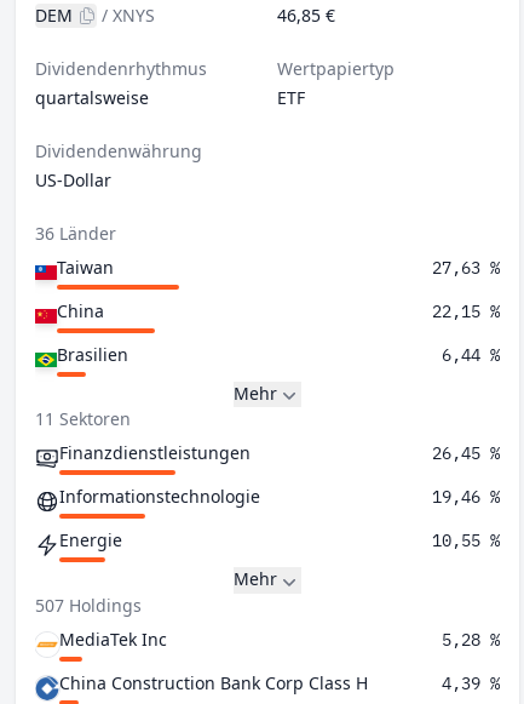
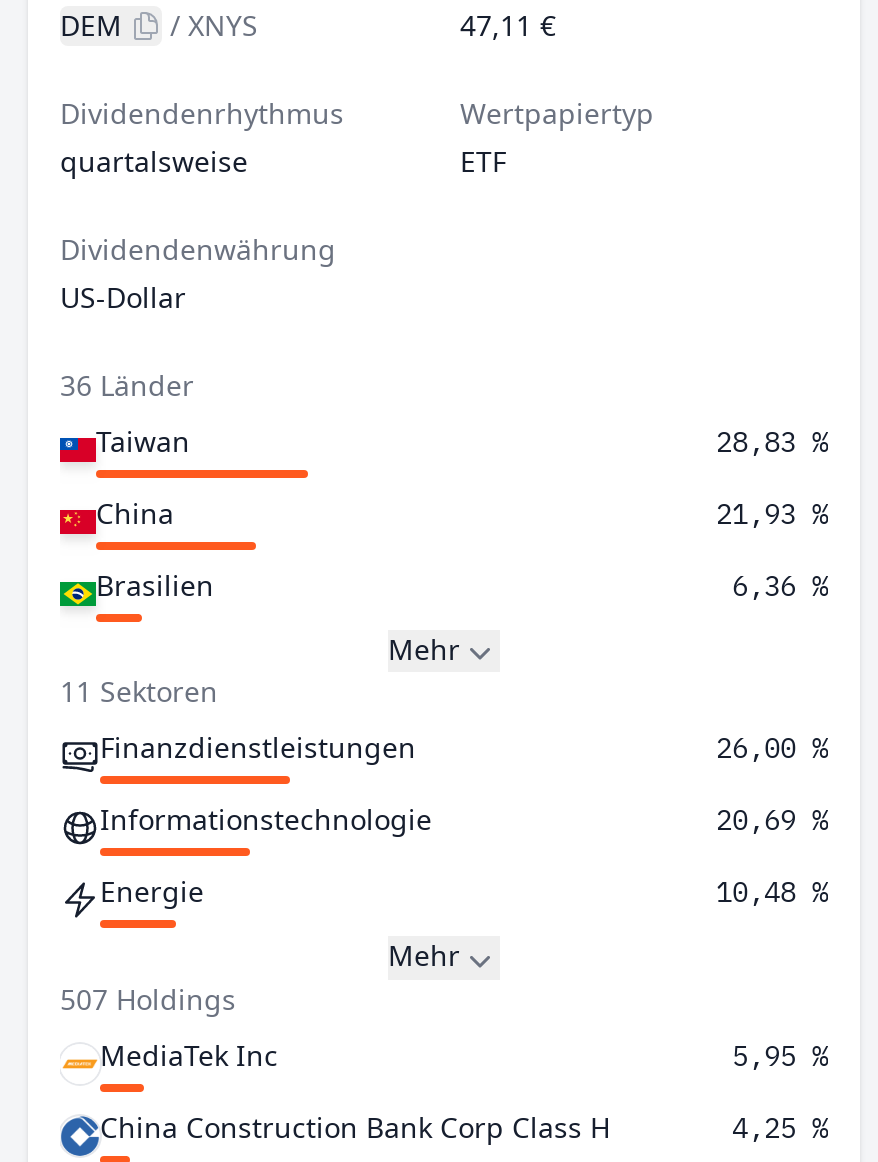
- 46,85 €
+ 47,11 €

- 27,63 %
+ 28,83 %

- 22,15 %
+ 21,93 %

- 6,44 %
+ 6,36 %

- 26,45 %
+ 26,00 %

- 19,46 %
+ 20,69 %

- 10,55 %
+ 10,48 %

- 5,28 %
+ 5,95 %

- 4,39 %
+ 4,25 %
